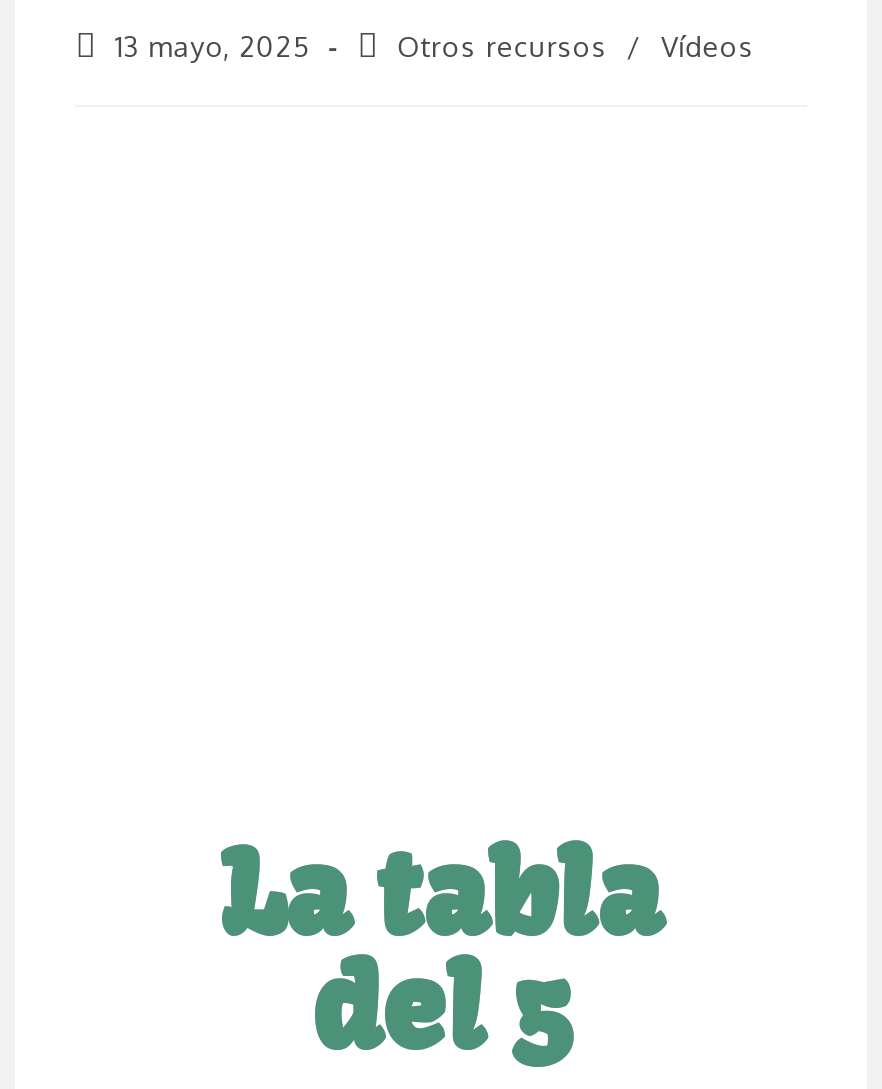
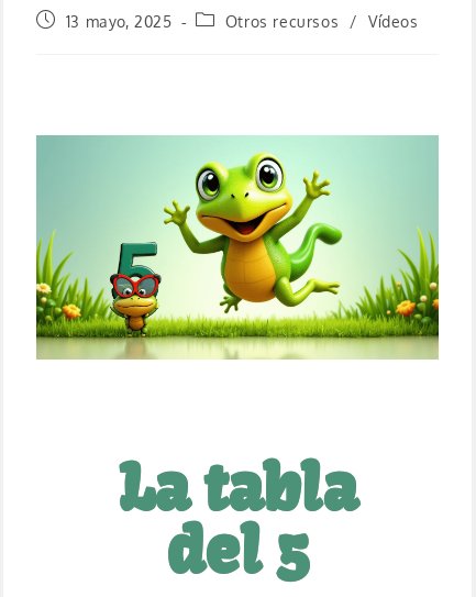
+ [image]
